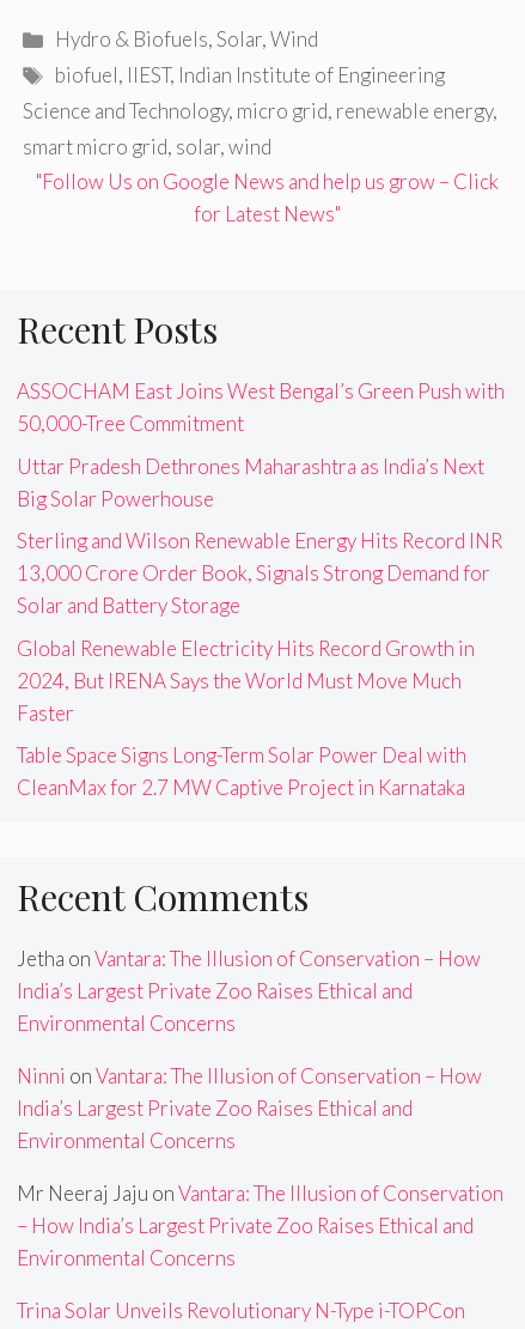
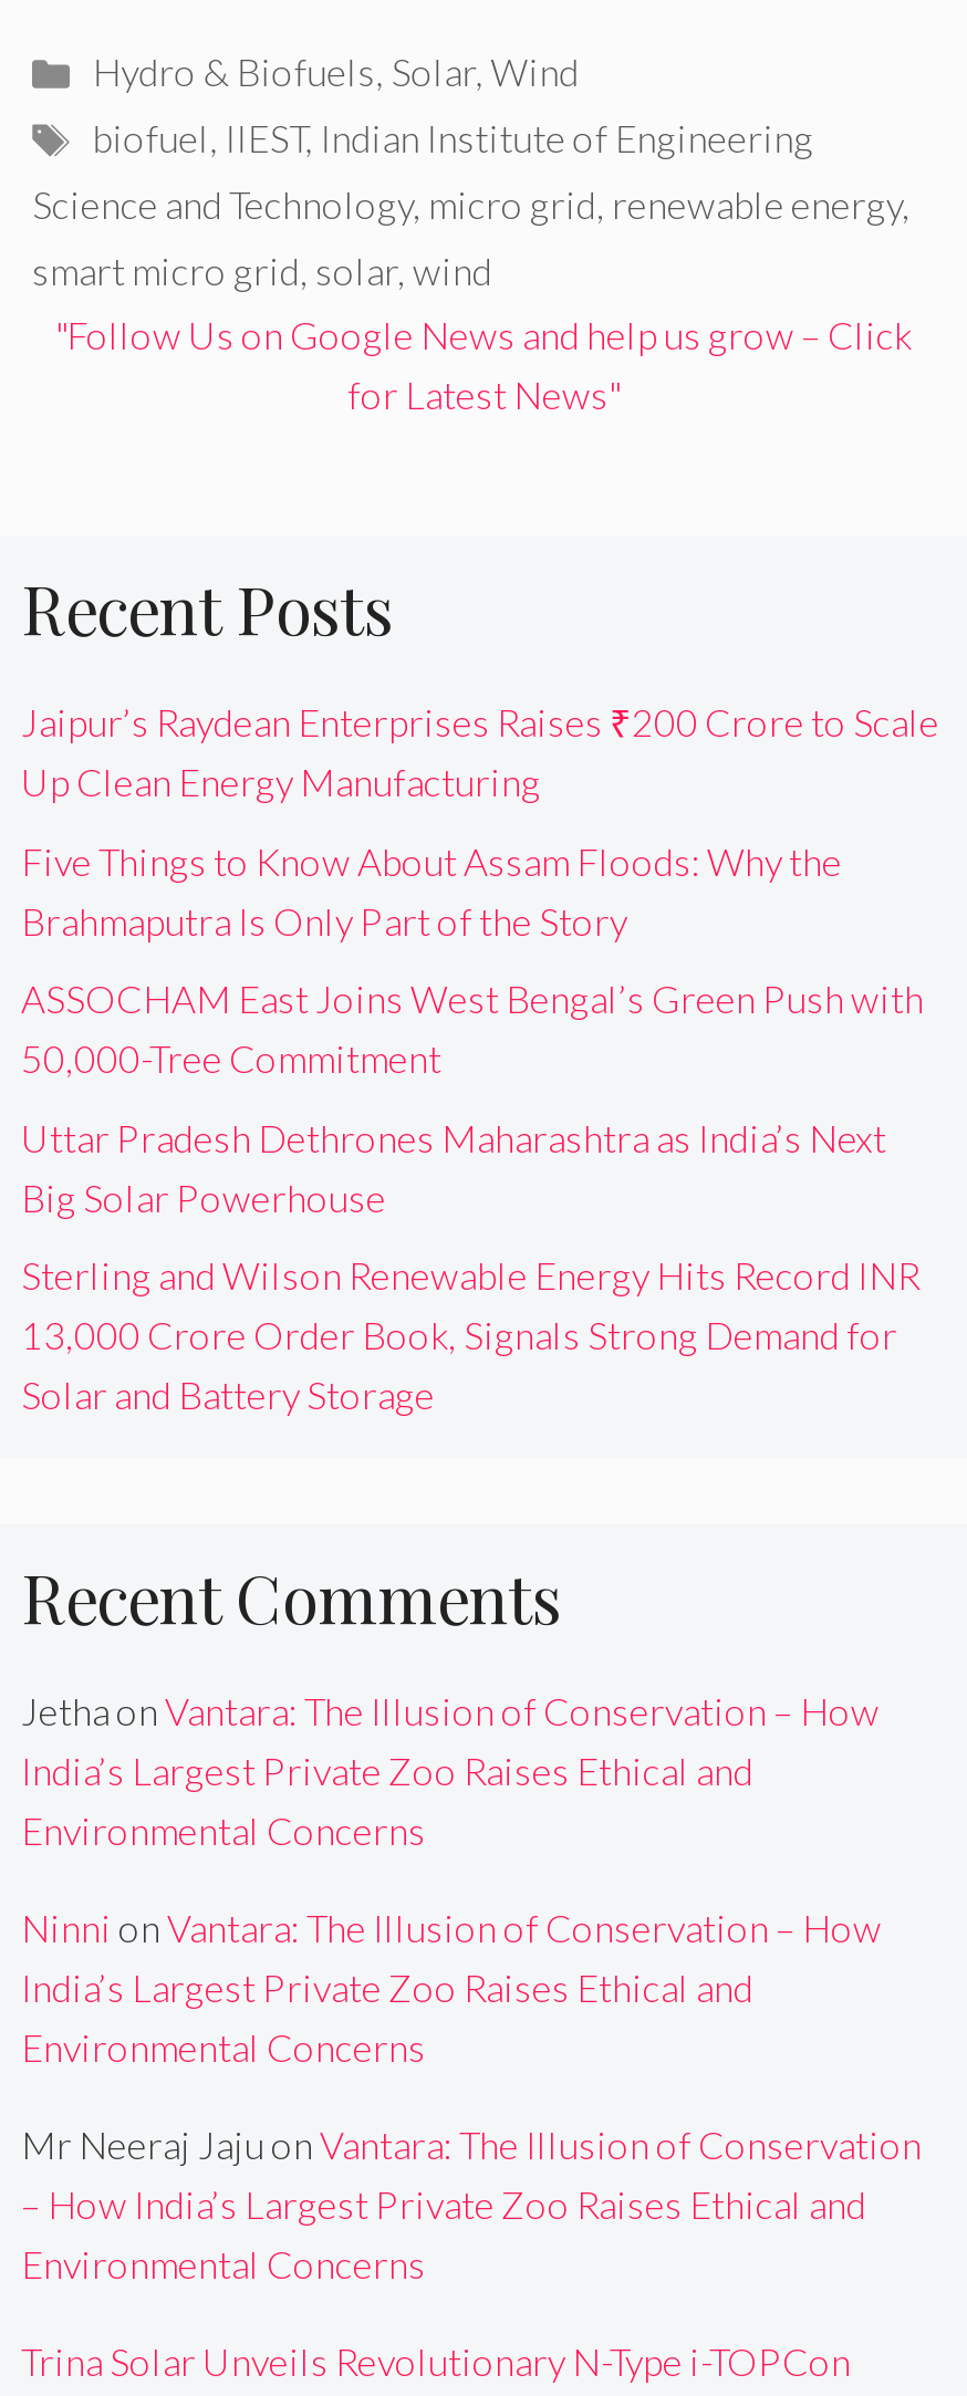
+ Jaipur’s Raydean Enterprises Raises ₹200 Crore to Scale
+ Up Clean Energy Manufacturing
+ Five Things to Know About Assam Floods: Why the
+ Brahmaputra Is Only Part of the Story

moved down: ASSOCHAM East Joins West Bengal’s Green Push with | 50,000-Tree Commitment | Uttar Pradesh Dethrones Maharashtra as India’s Next | Big Solar Powerhouse | Sterling and Wilson Renewable Energy Hits Record INR | 13,000 Crore Order Book, Signals Strong Demand for | Solar and Battery Storage

- Global Renewable Electricity Hits Record Growth in
- 2024, But IRENA Says the World Must Move Much
- Faster
- Table Space Signs Long-Term Solar Power Deal with
- CleanMax for 2.7 MW Captive Project in Karnataka
